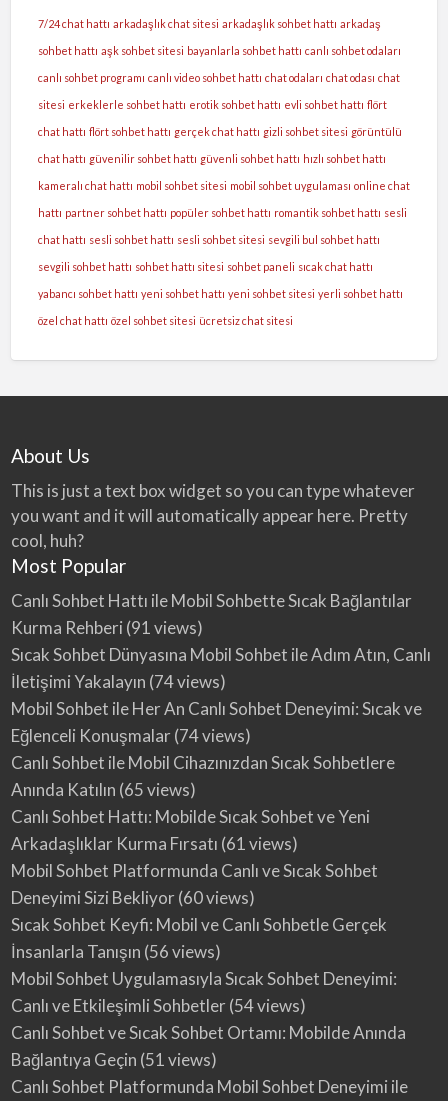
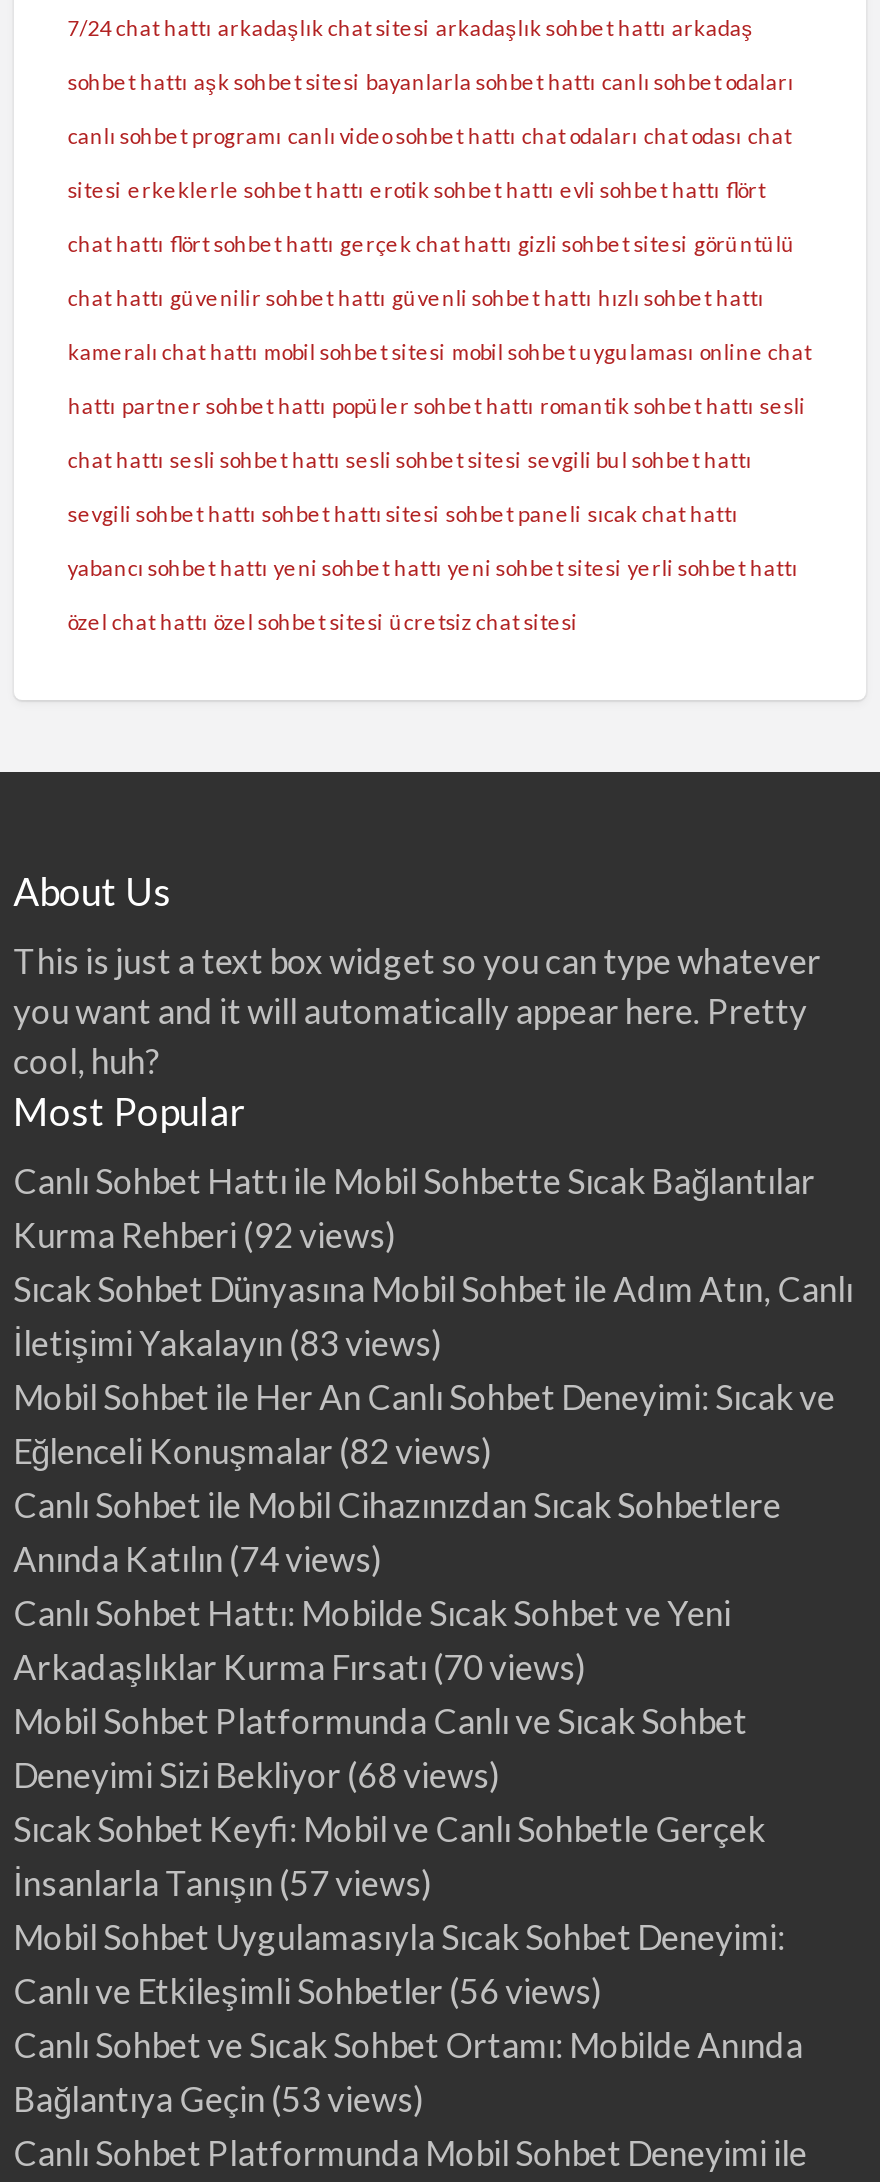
- Kurma Rehberi (91 views)
+ Kurma Rehberi (92 views)

- İletişimi Yakalayın (74 views)
+ İletişimi Yakalayın (83 views)

- Eğlenceli Konuşmalar (74 views)
+ Eğlenceli Konuşmalar (82 views)

- Anında Katılın (65 views)
+ Anında Katılın (74 views)

- Arkadaşlıklar Kurma Fırsatı (61 views)
+ Arkadaşlıklar Kurma Fırsatı (70 views)

- Deneyimi Sizi Bekliyor (60 views)
+ Deneyimi Sizi Bekliyor (68 views)

- İnsanlarla Tanışın (56 views)
+ İnsanlarla Tanışın (57 views)

- Canlı ve Etkileşimli Sohbetler (54 views)
+ Canlı ve Etkileşimli Sohbetler (56 views)

- Bağlantıya Geçin (51 views)
+ Bağlantıya Geçin (53 views)
